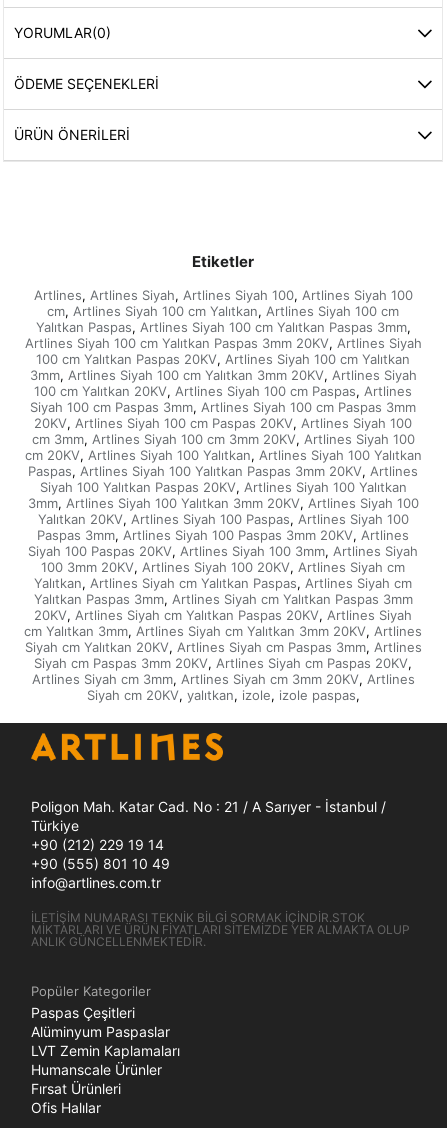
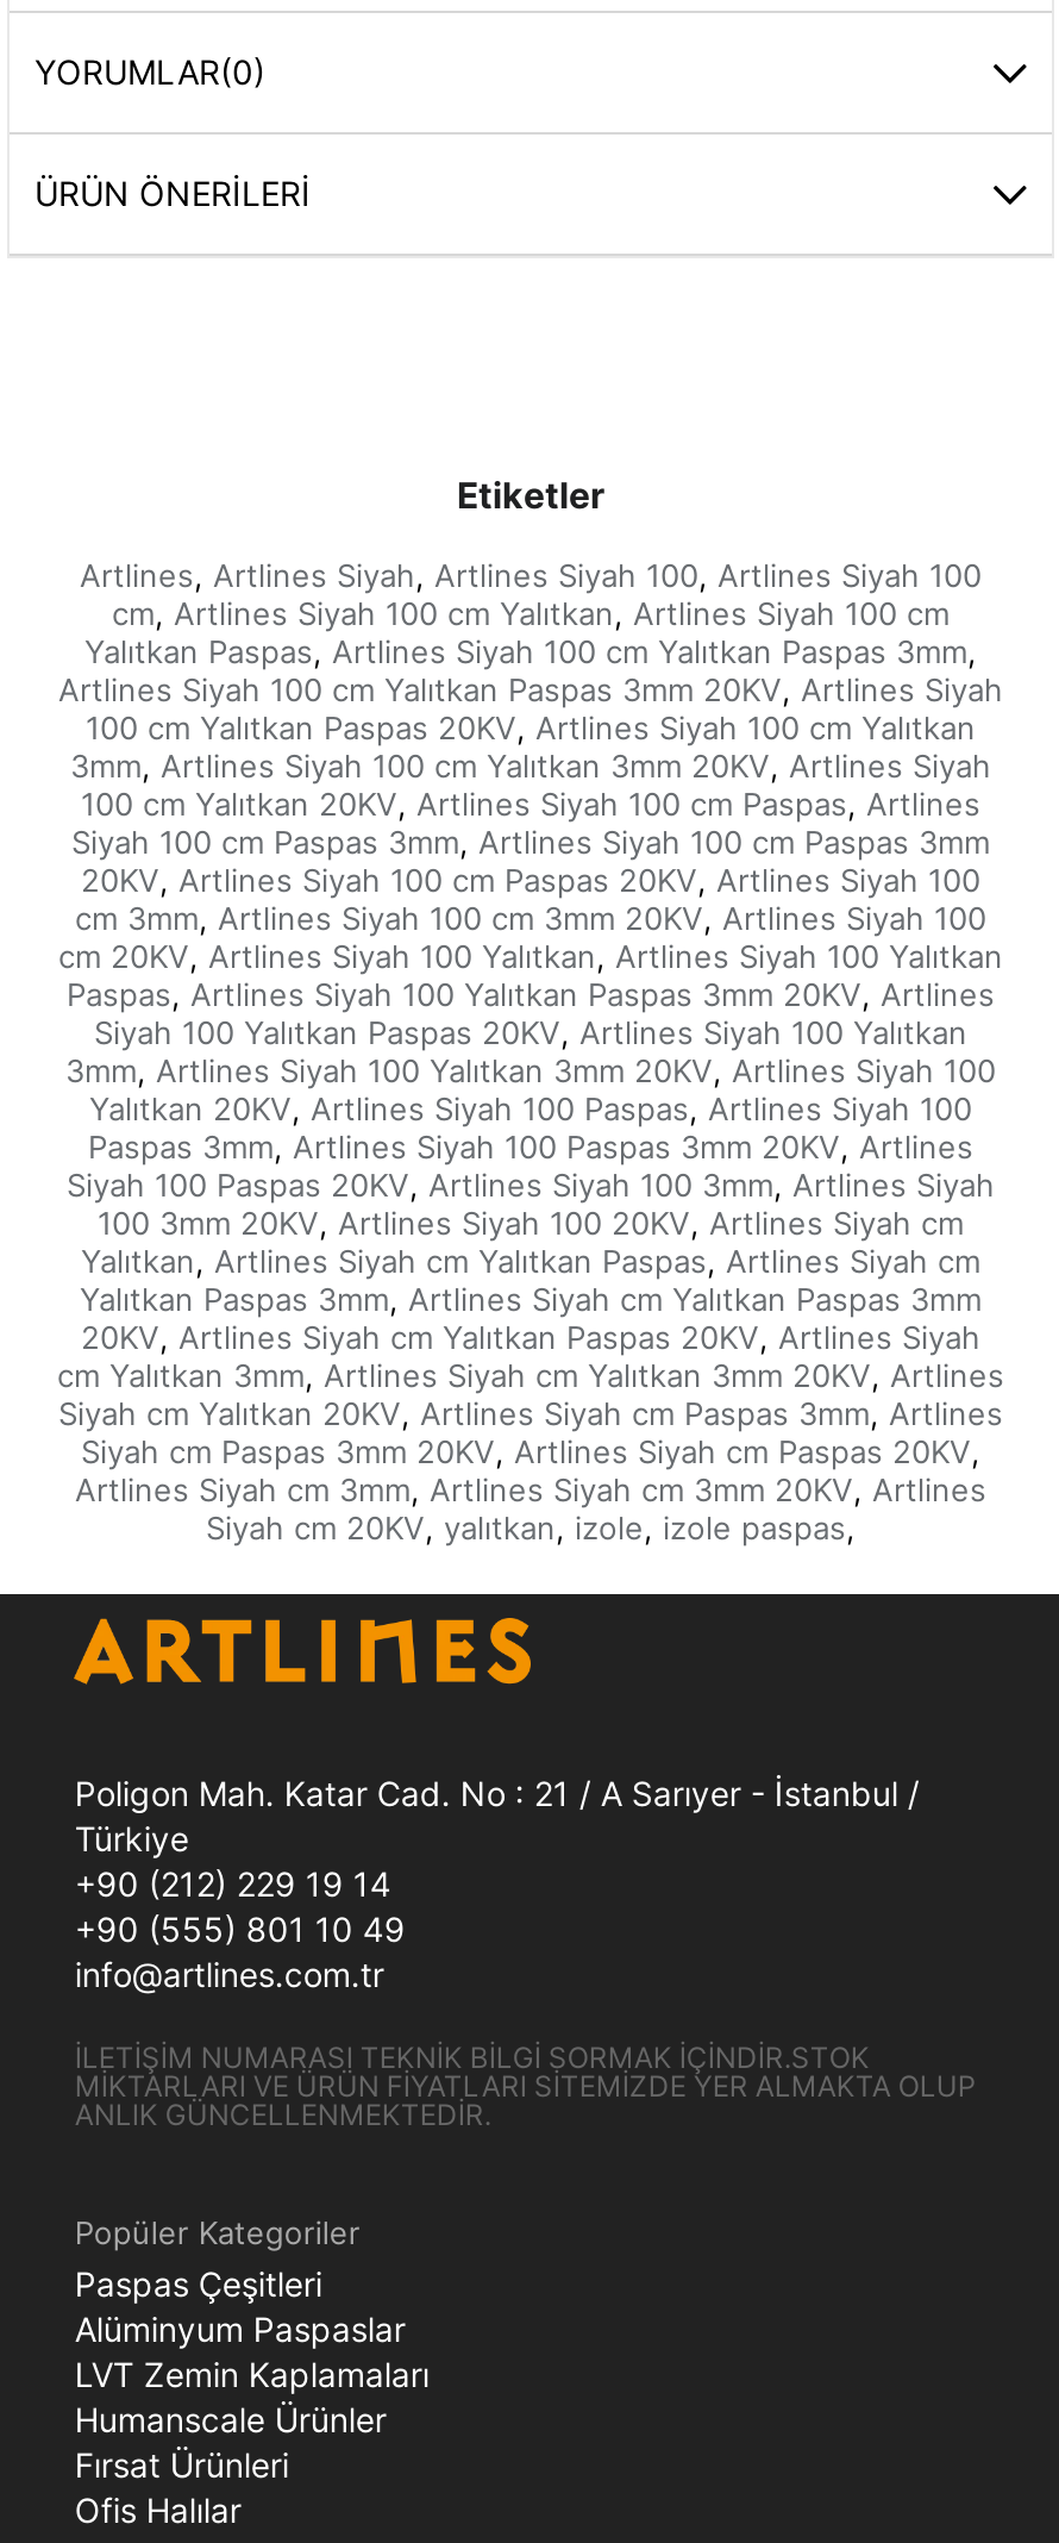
- ÖDEME SEÇENEKLERI
